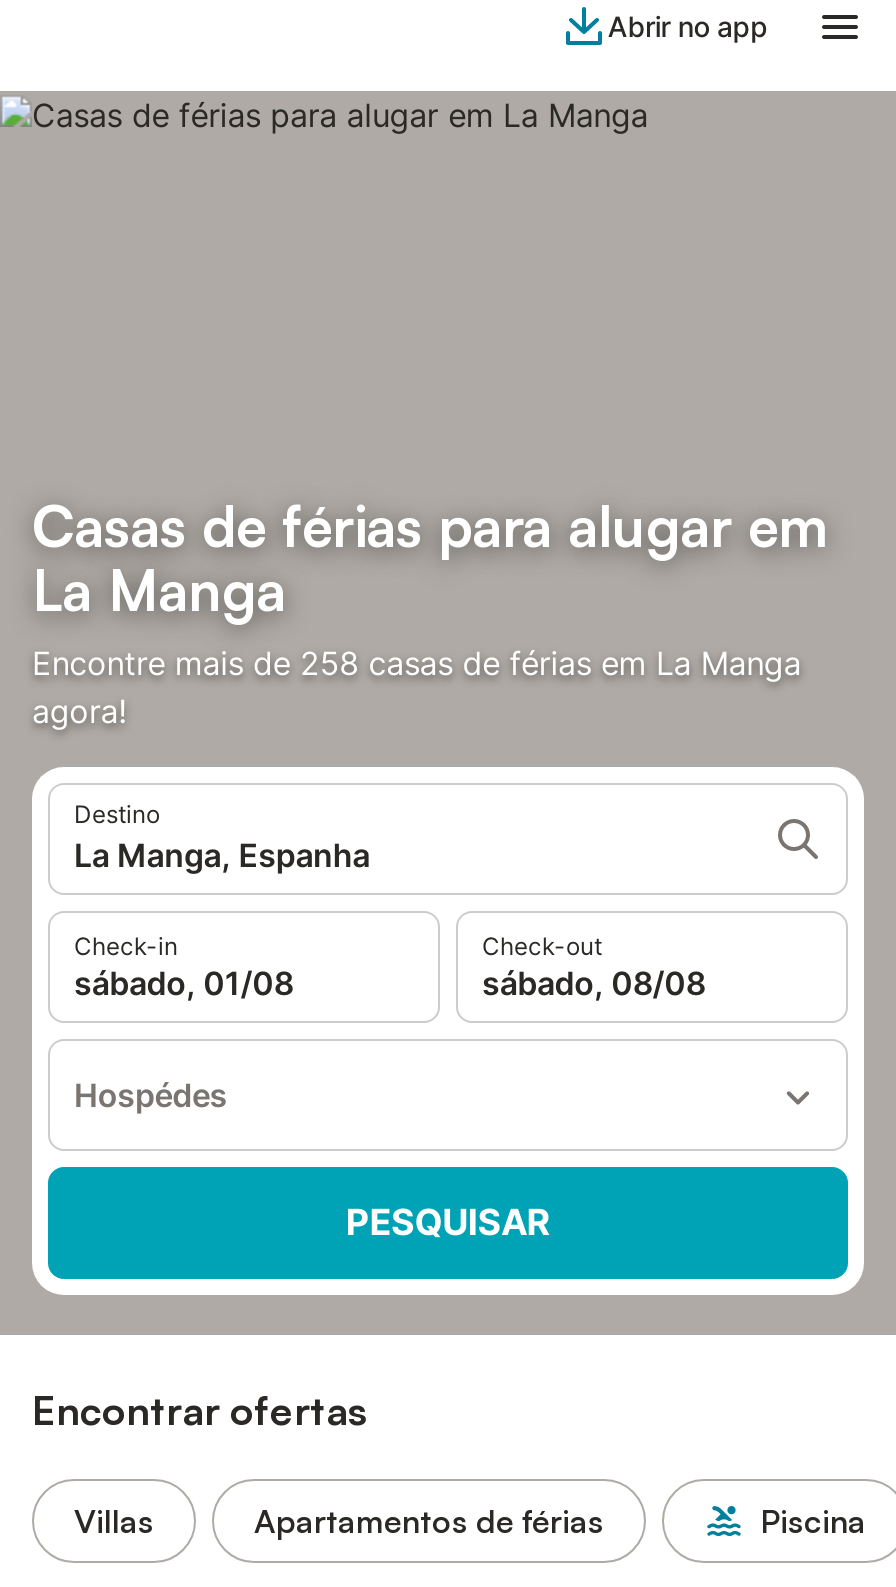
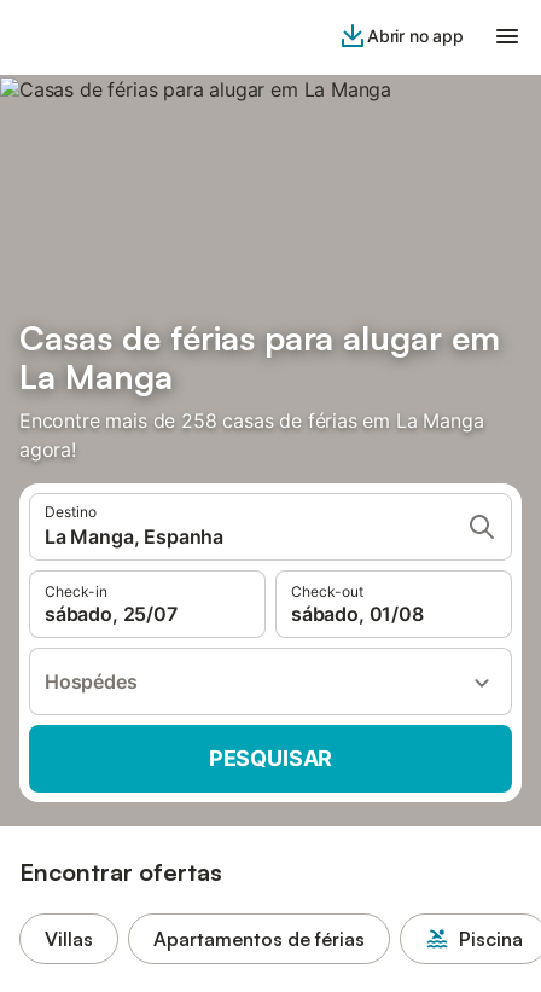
- sábado, 01/08
+ sábado, 25/07

- sábado, 08/08
+ sábado, 01/08
